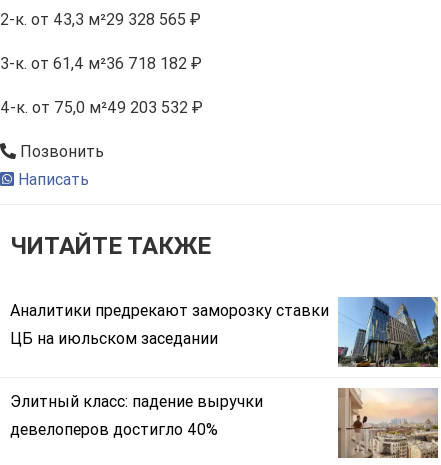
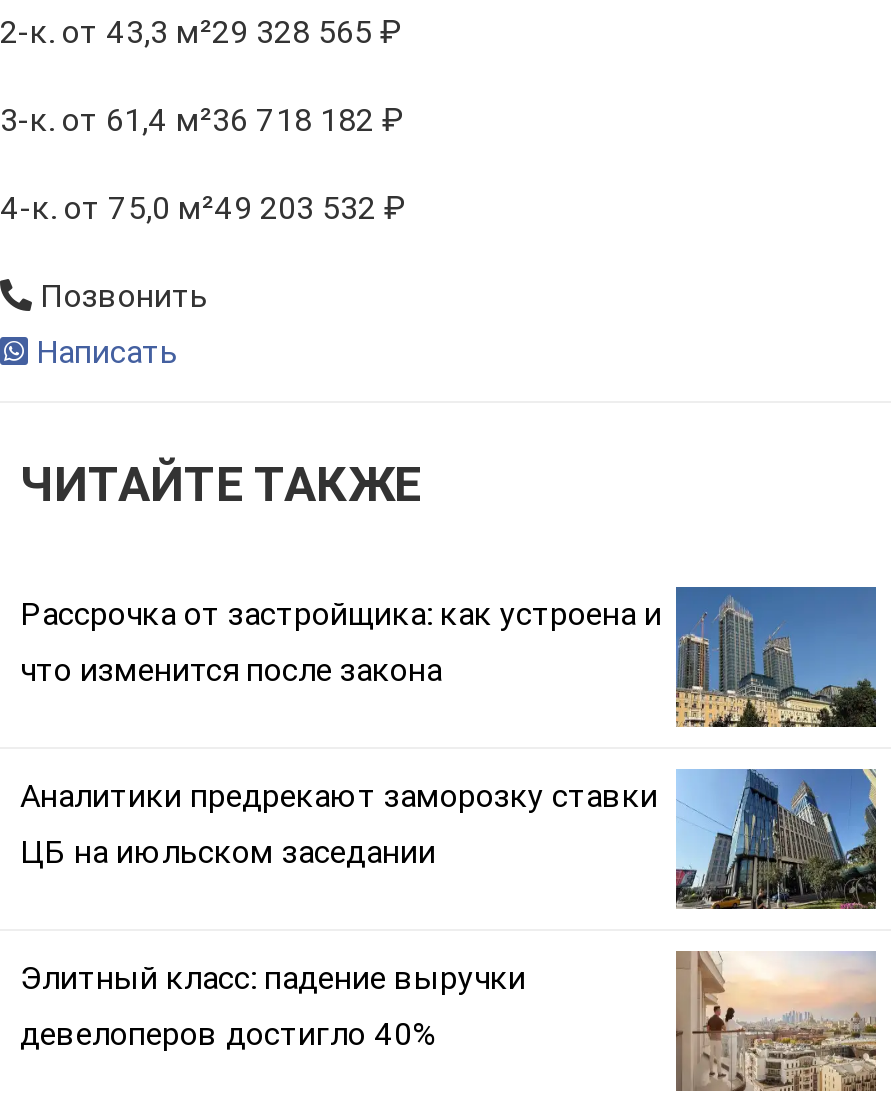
+ [image]
+ Рассрочка от застройщика: как устроена и
+ что изменится после закона
